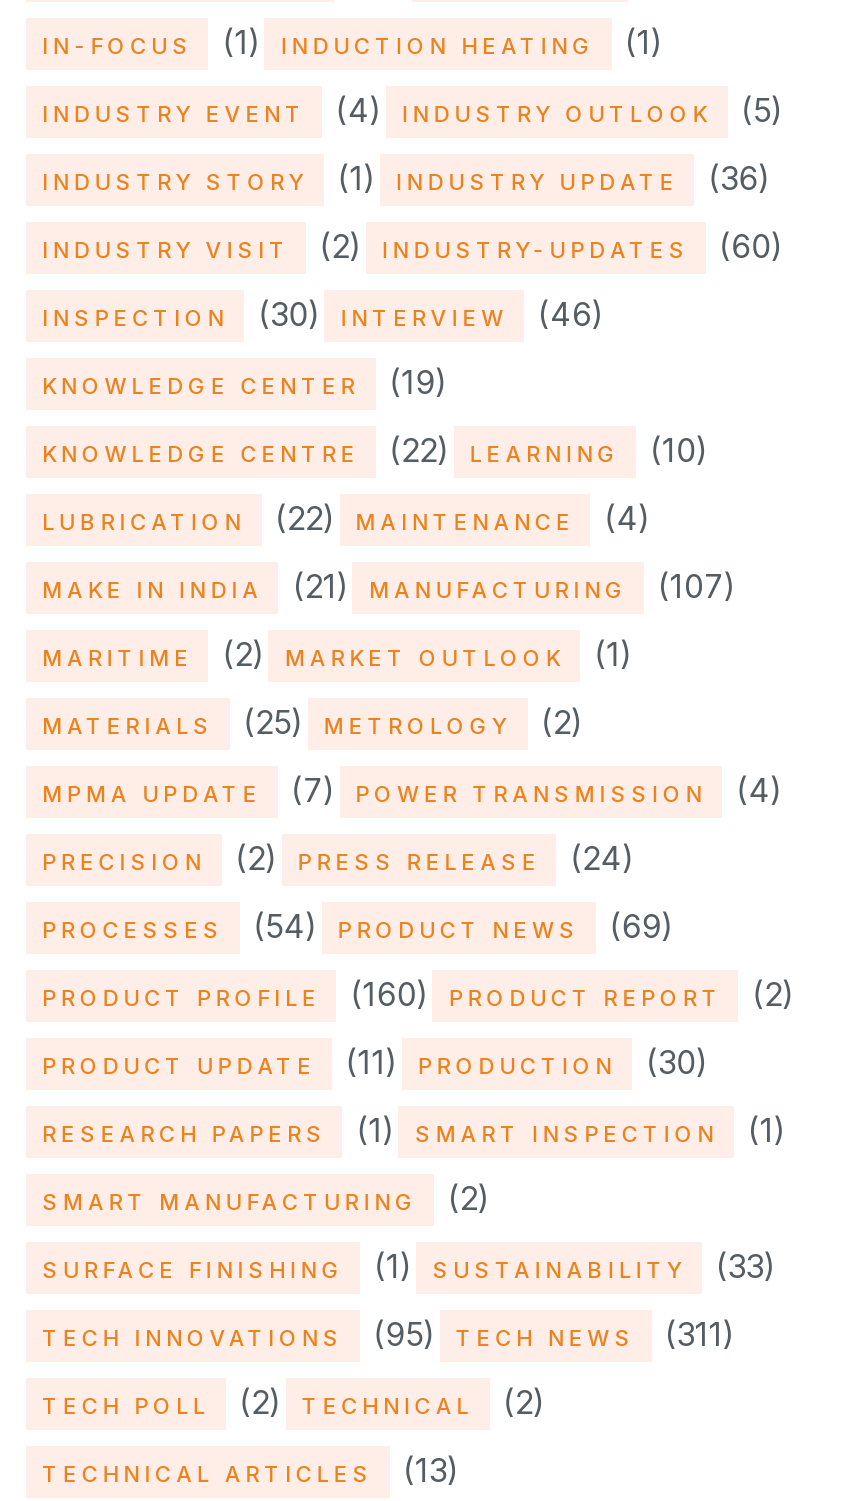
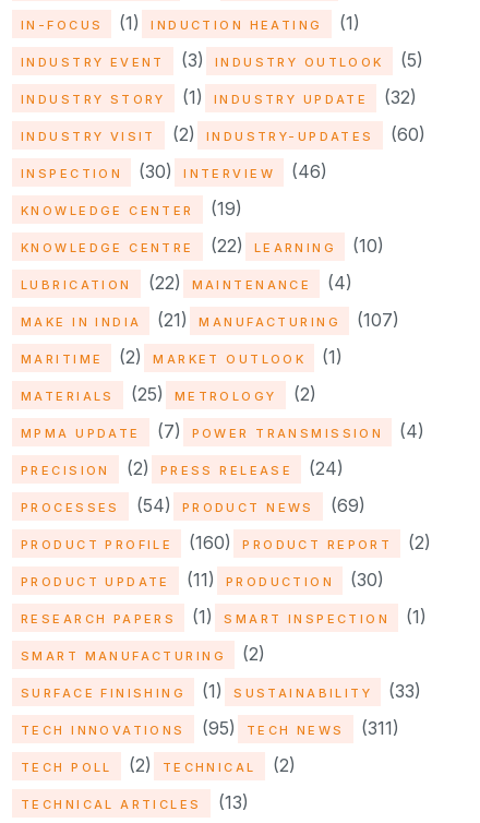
- INDUSTRY EVENT (4) INDUSTRY OUTLOOK (5)
+ INDUSTRY EVENT (3) INDUSTRY OUTLOOK (5)

- INDUSTRY STORY (1) INDUSTRY UPDATE (36)
+ INDUSTRY STORY (1) INDUSTRY UPDATE (32)
